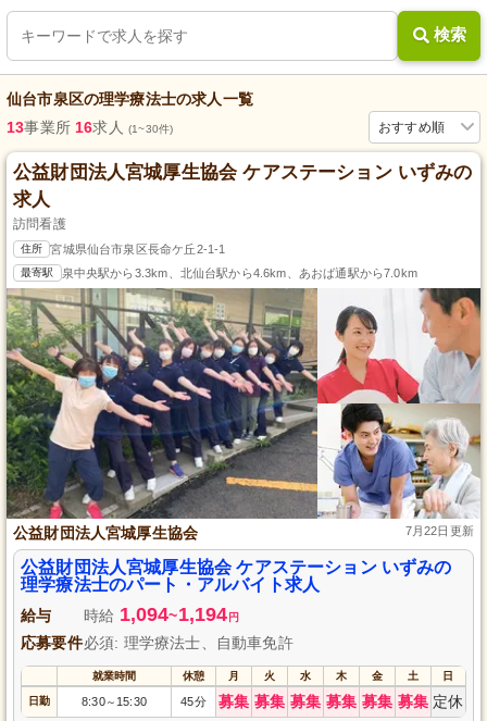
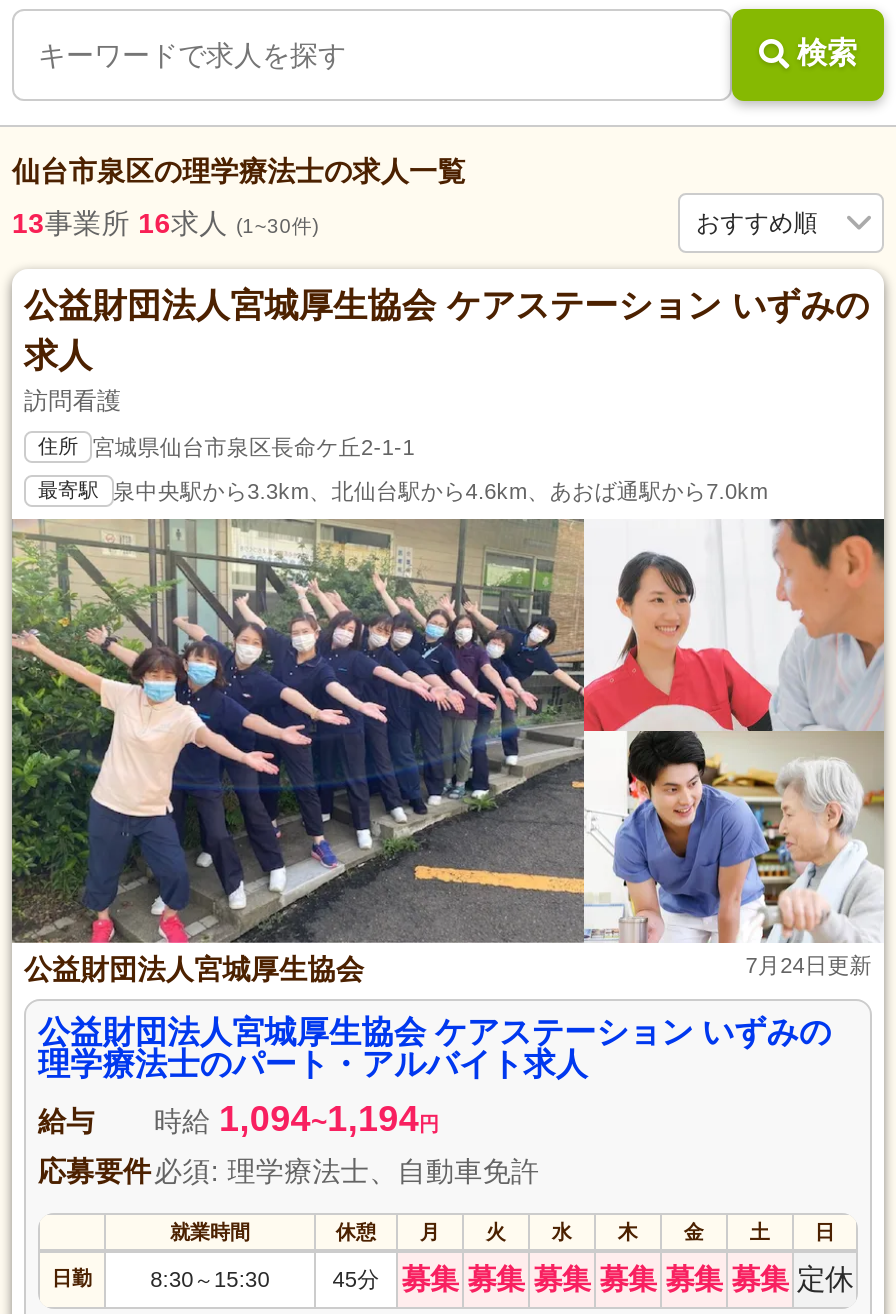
- 7月22日更新
+ 7月24日更新
